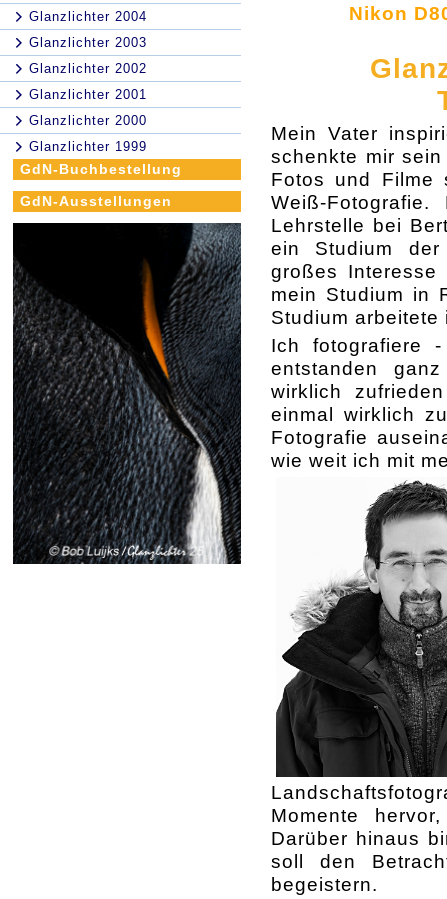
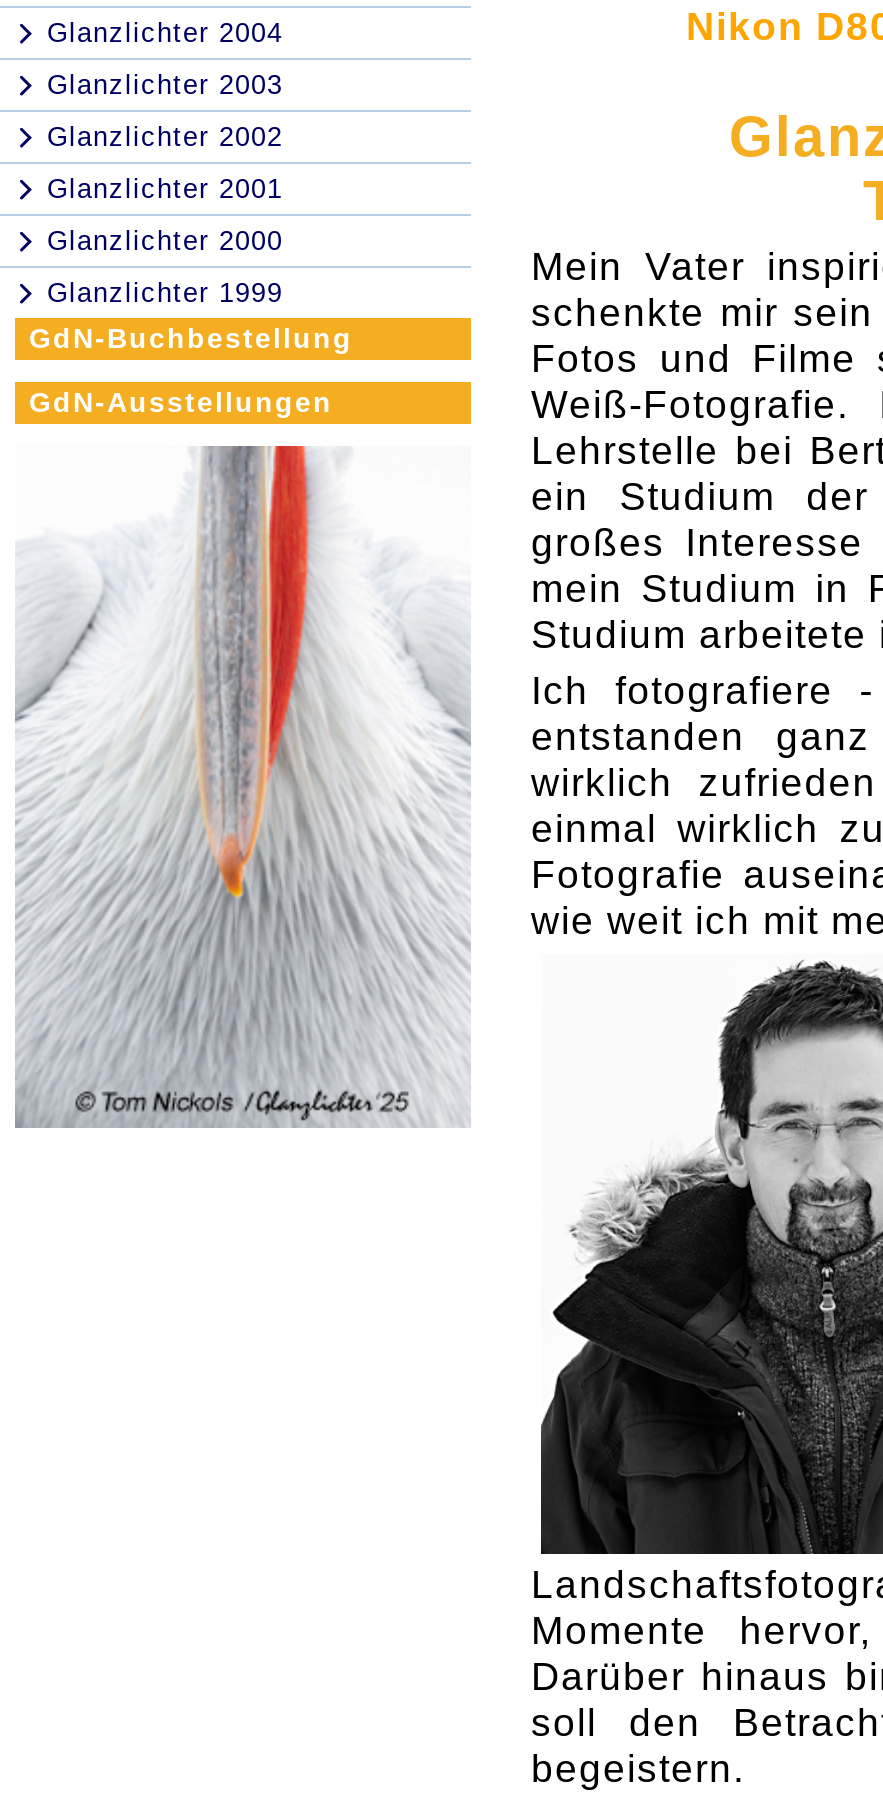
- [image]
+ [image]
